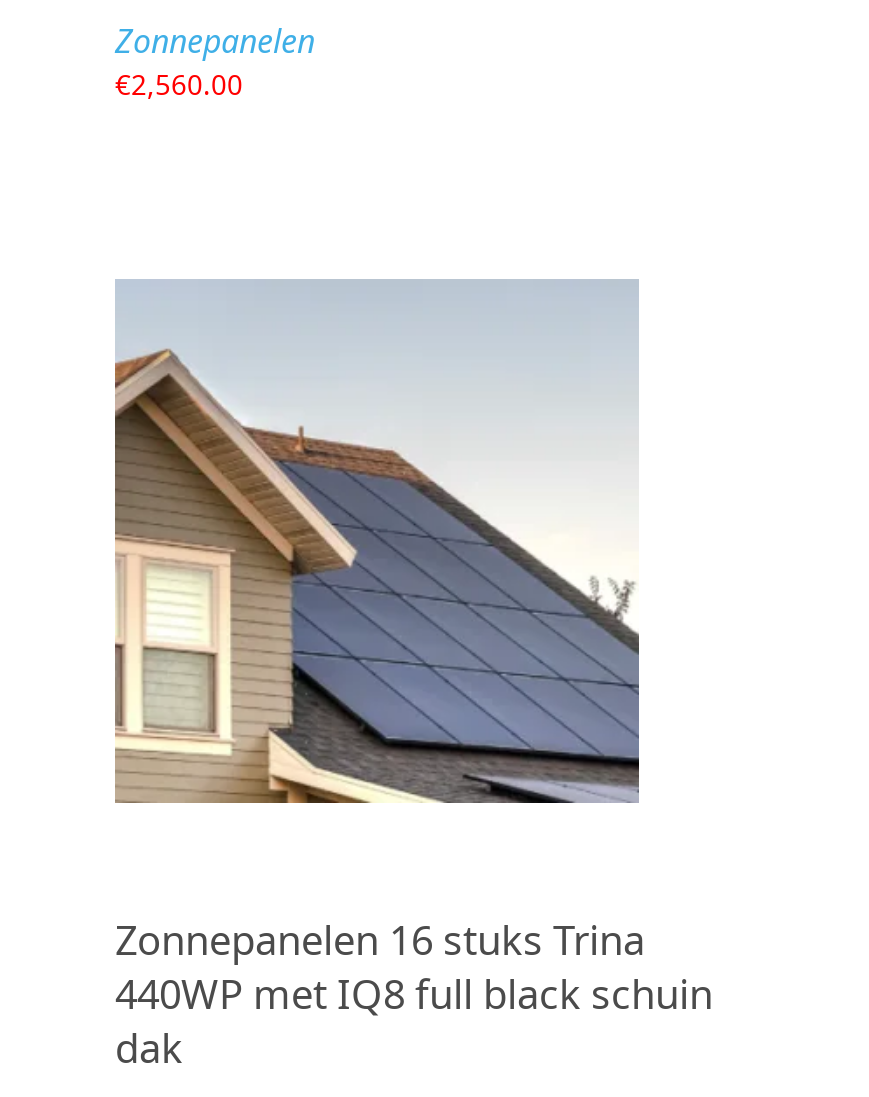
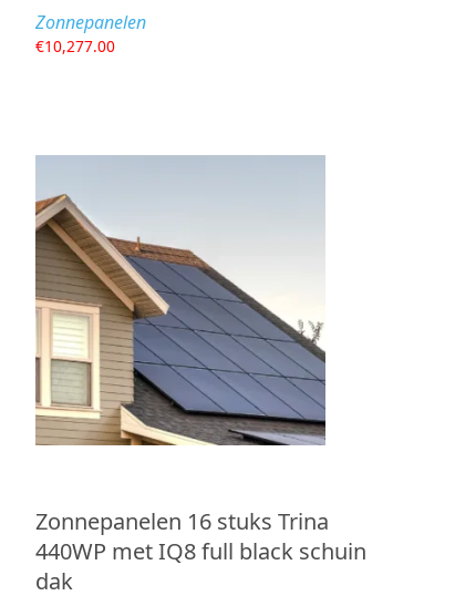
- €2,560.00
+ €10,277.00
